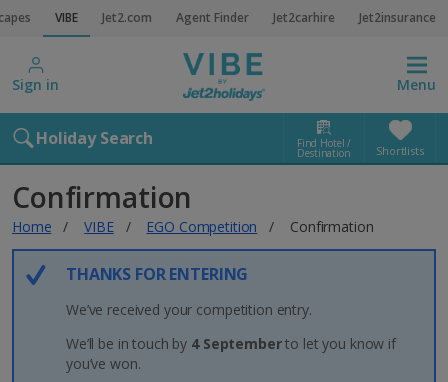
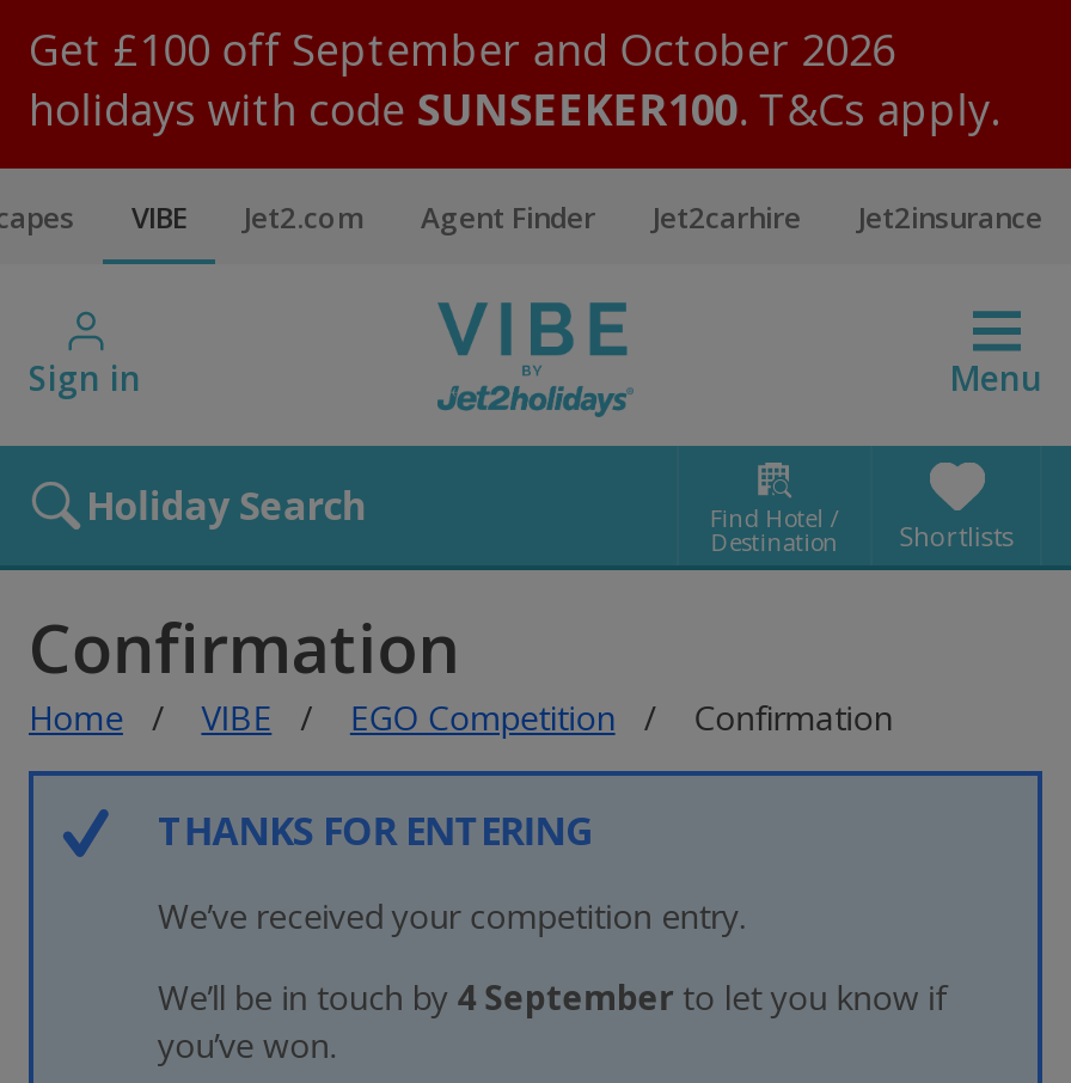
+ Get £100 off September and October 2026
+ holidays with code SUNSEEKER100. T&Cs apply.
